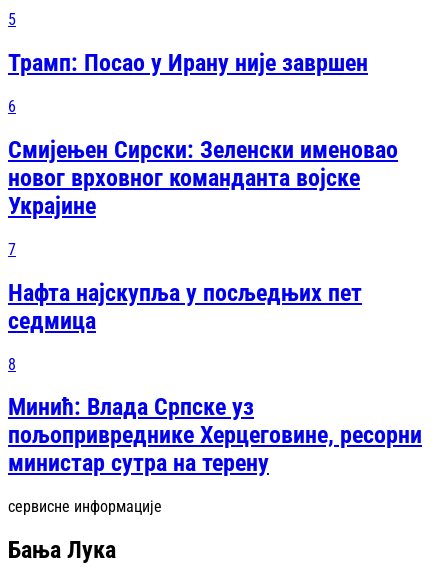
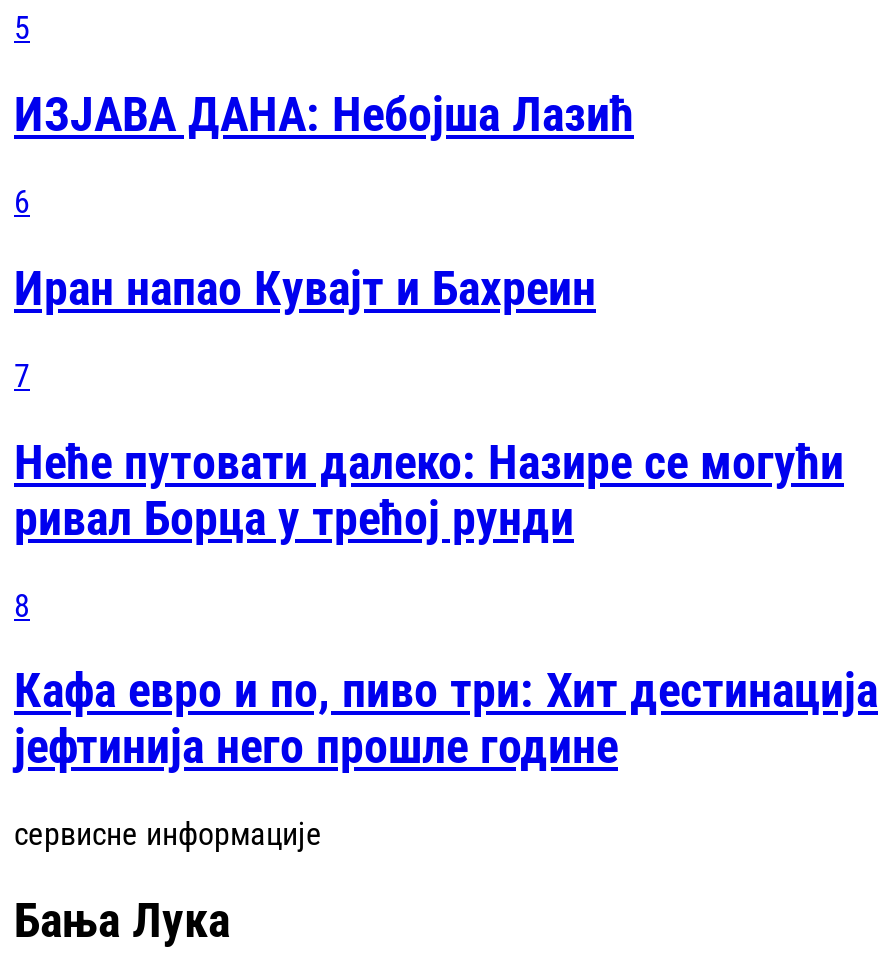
- Трамп: Посао у Ирану није завршен
+ ИЗЈАВА ДАНА: Небојша Лазић

- Смијењен Сирски: Зеленски именовао
- новог врховног команданта војске
- Украјине
+ Иран напао Кувајт и Бахреин

- Нафта најскупља у посљедњих пет
- седмица
+ Неће путовати далеко: Назире се могући
+ ривал Борца у трећој рунди

- Минић: Влада Српске уз
- пољопривреднике Херцеговине, ресорни
- министар сутра на терену
+ Кафа евро и по, пиво три: Хит дестинација
+ јефтинија него прошле године
